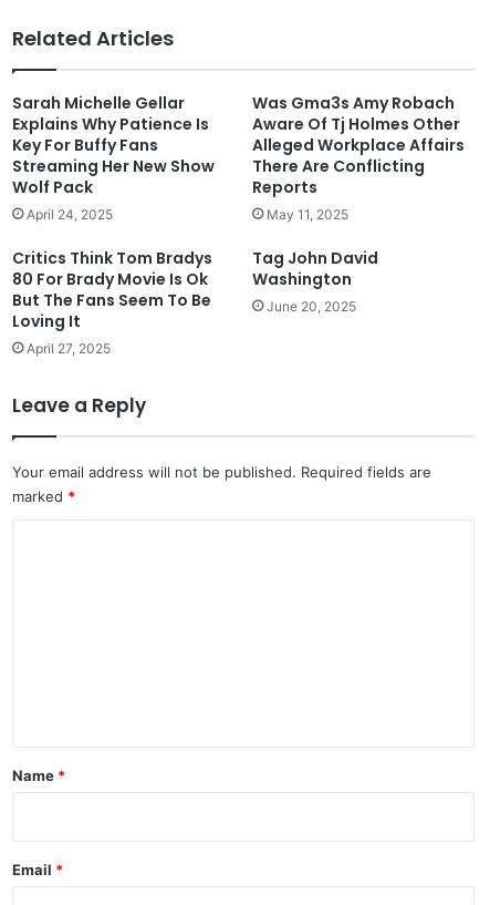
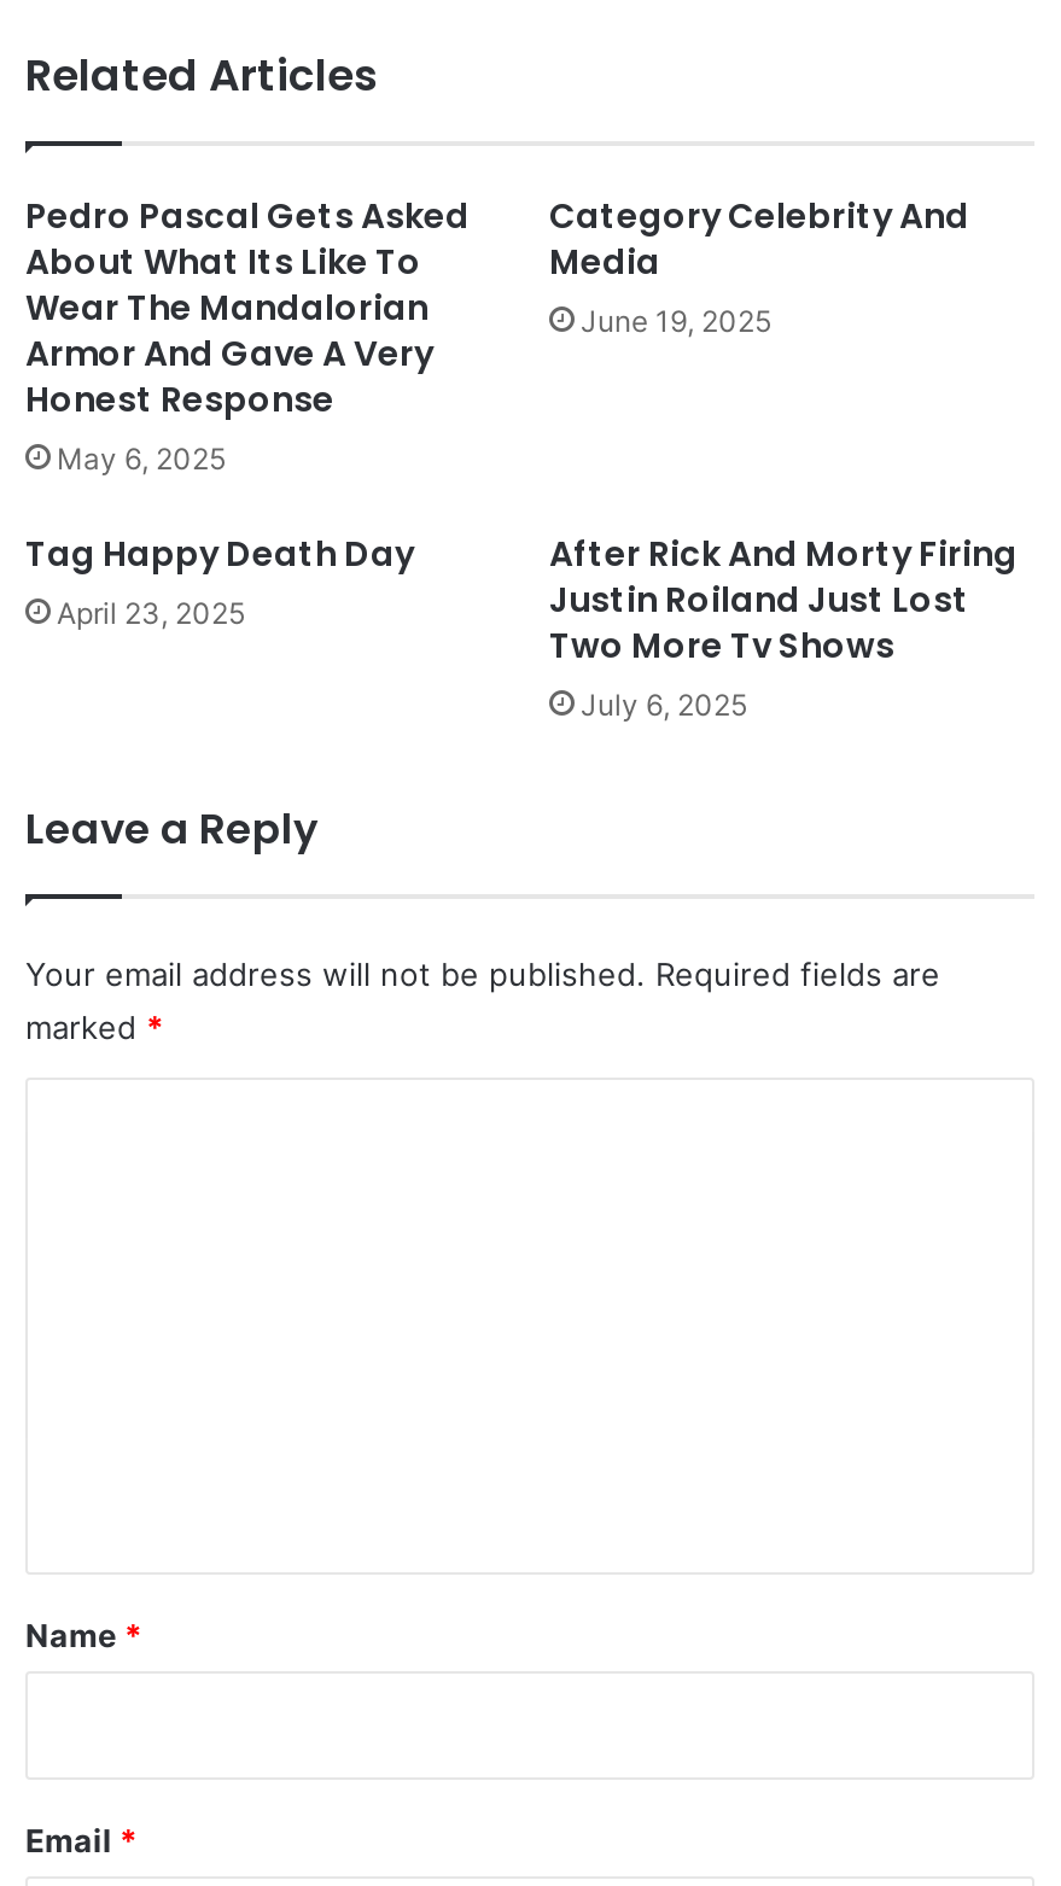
- Sarah Michelle Gellar
- Explains Why Patience Is
- Key For Buffy Fans
- Streaming Her New Show
- Wolf Pack
- April 24, 2025
+ Pedro Pascal Gets Asked
+ About What Its Like To
+ Wear The Mandalorian
+ Armor And Gave A Very
+ Honest Response
+ May 6, 2025

- Was Gma3s Amy Robach
- Aware Of Tj Holmes Other
- Alleged Workplace Affairs
- There Are Conflicting
- Reports
- May 11, 2025
+ Category Celebrity And
+ Media
+ June 19, 2025

- Critics Think Tom Bradys
- 80 For Brady Movie Is Ok
- But The Fans Seem To Be
- Loving It
- April 27, 2025
+ Tag Happy Death Day
+ April 23, 2025

- Tag John David
- Washington
- June 20, 2025
+ After Rick And Morty Firing
+ Justin Roiland Just Lost
+ Two More Tv Shows
+ July 6, 2025
